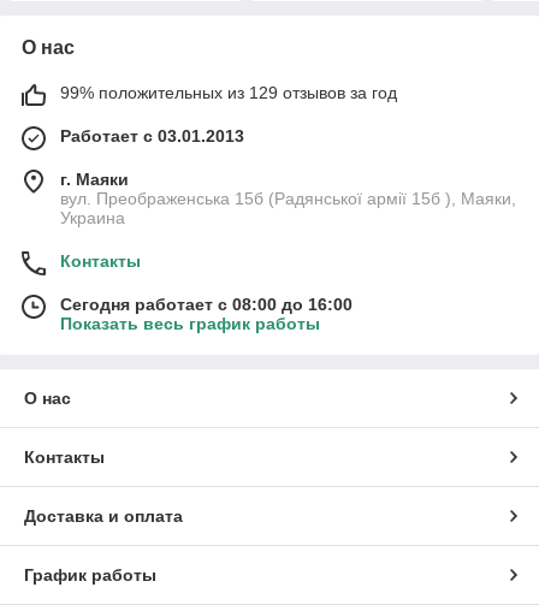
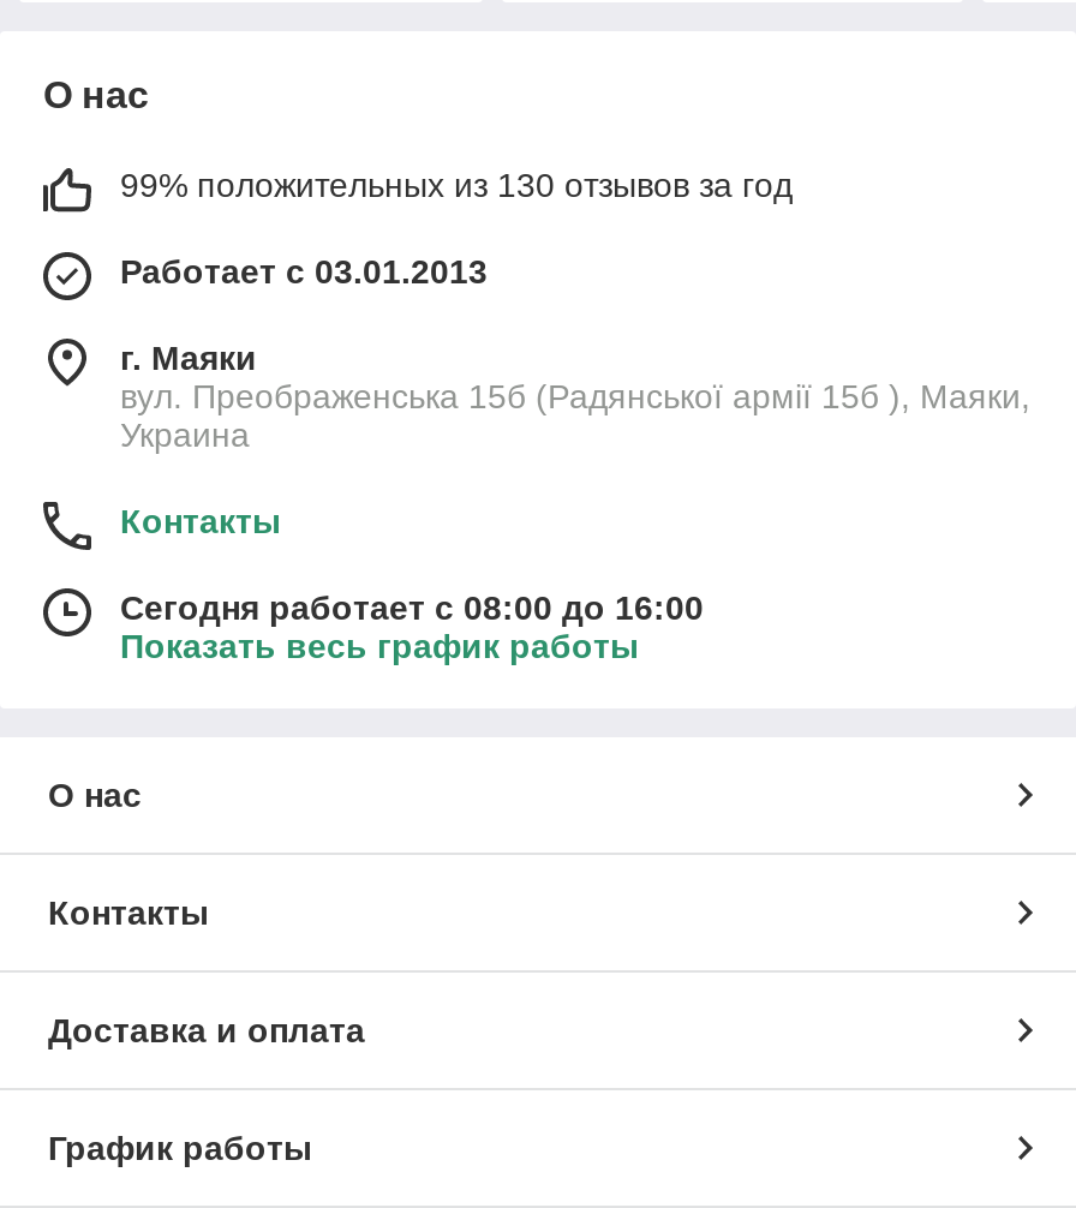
- 99% положительных из 129 отзывов за год
+ 99% положительных из 130 отзывов за год
